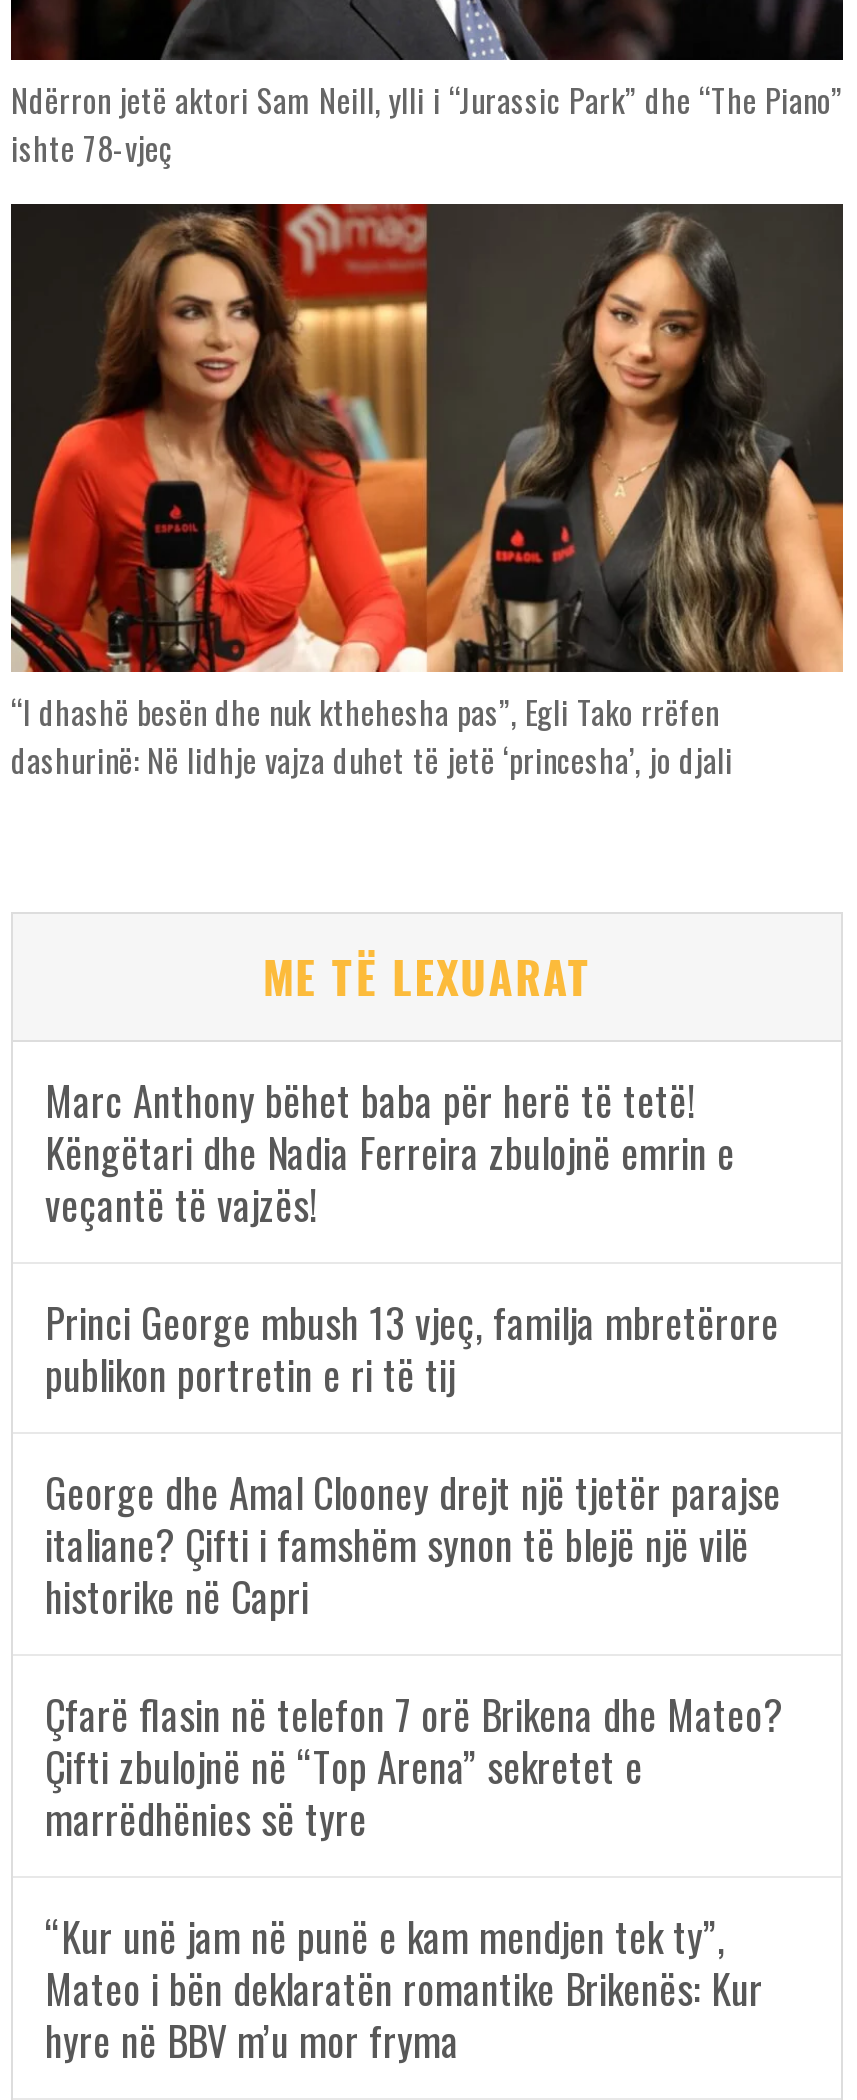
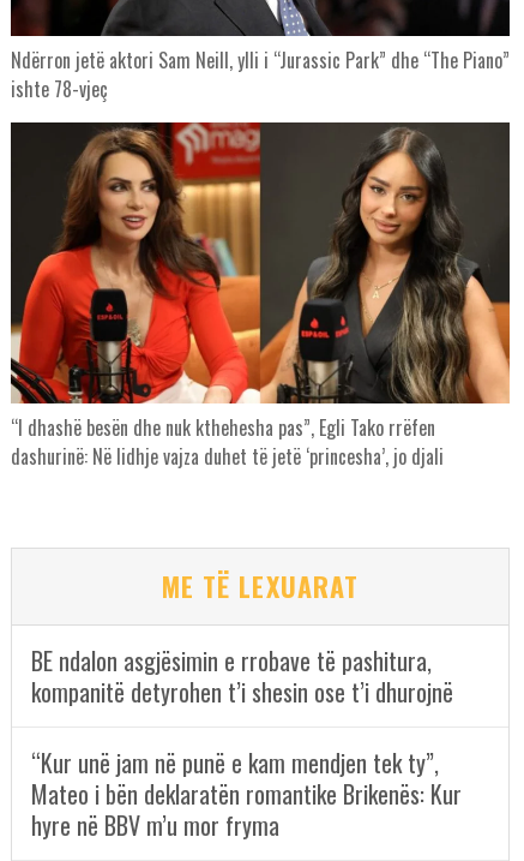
- Marc Anthony bëhet baba për herë të tetë!
- Këngëtari dhe Nadia Ferreira zbulojnë emrin e
- veçantë të vajzës!
- Princi George mbush 13 vjeç, familja mbretërore
- publikon portretin e ri të tij
- George dhe Amal Clooney drejt një tjetër parajse
- italiane? Çifti i famshëm synon të blejë një vilë
- historike në Capri
- Çfarë flasin në telefon 7 orë Brikena dhe Mateo?
- Çifti zbulojnë në “Top Arena” sekretet e
- marrëdhënies së tyre
+ BE ndalon asgjësimin e rrobave të pashitura,
+ kompanitë detyrohen t’i shesin ose t’i dhurojnë
